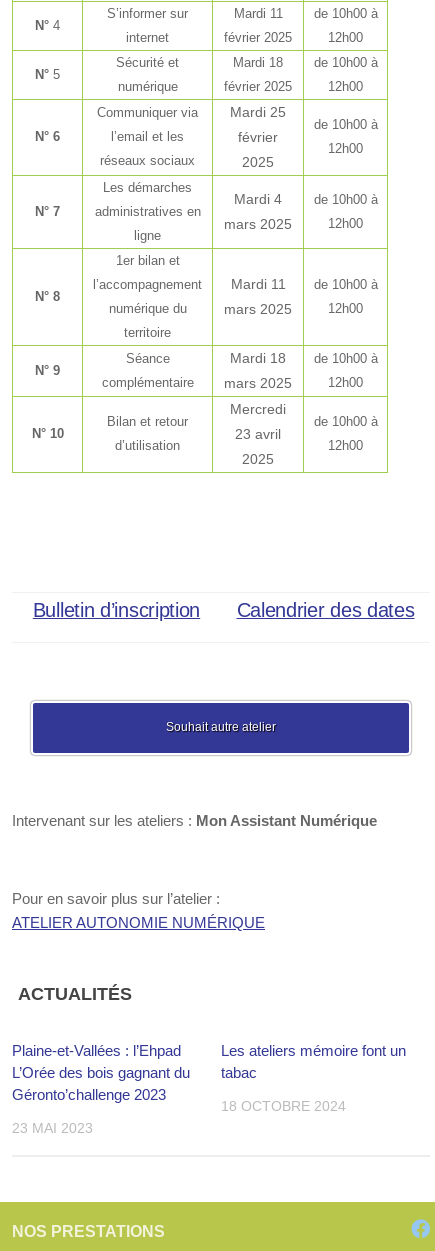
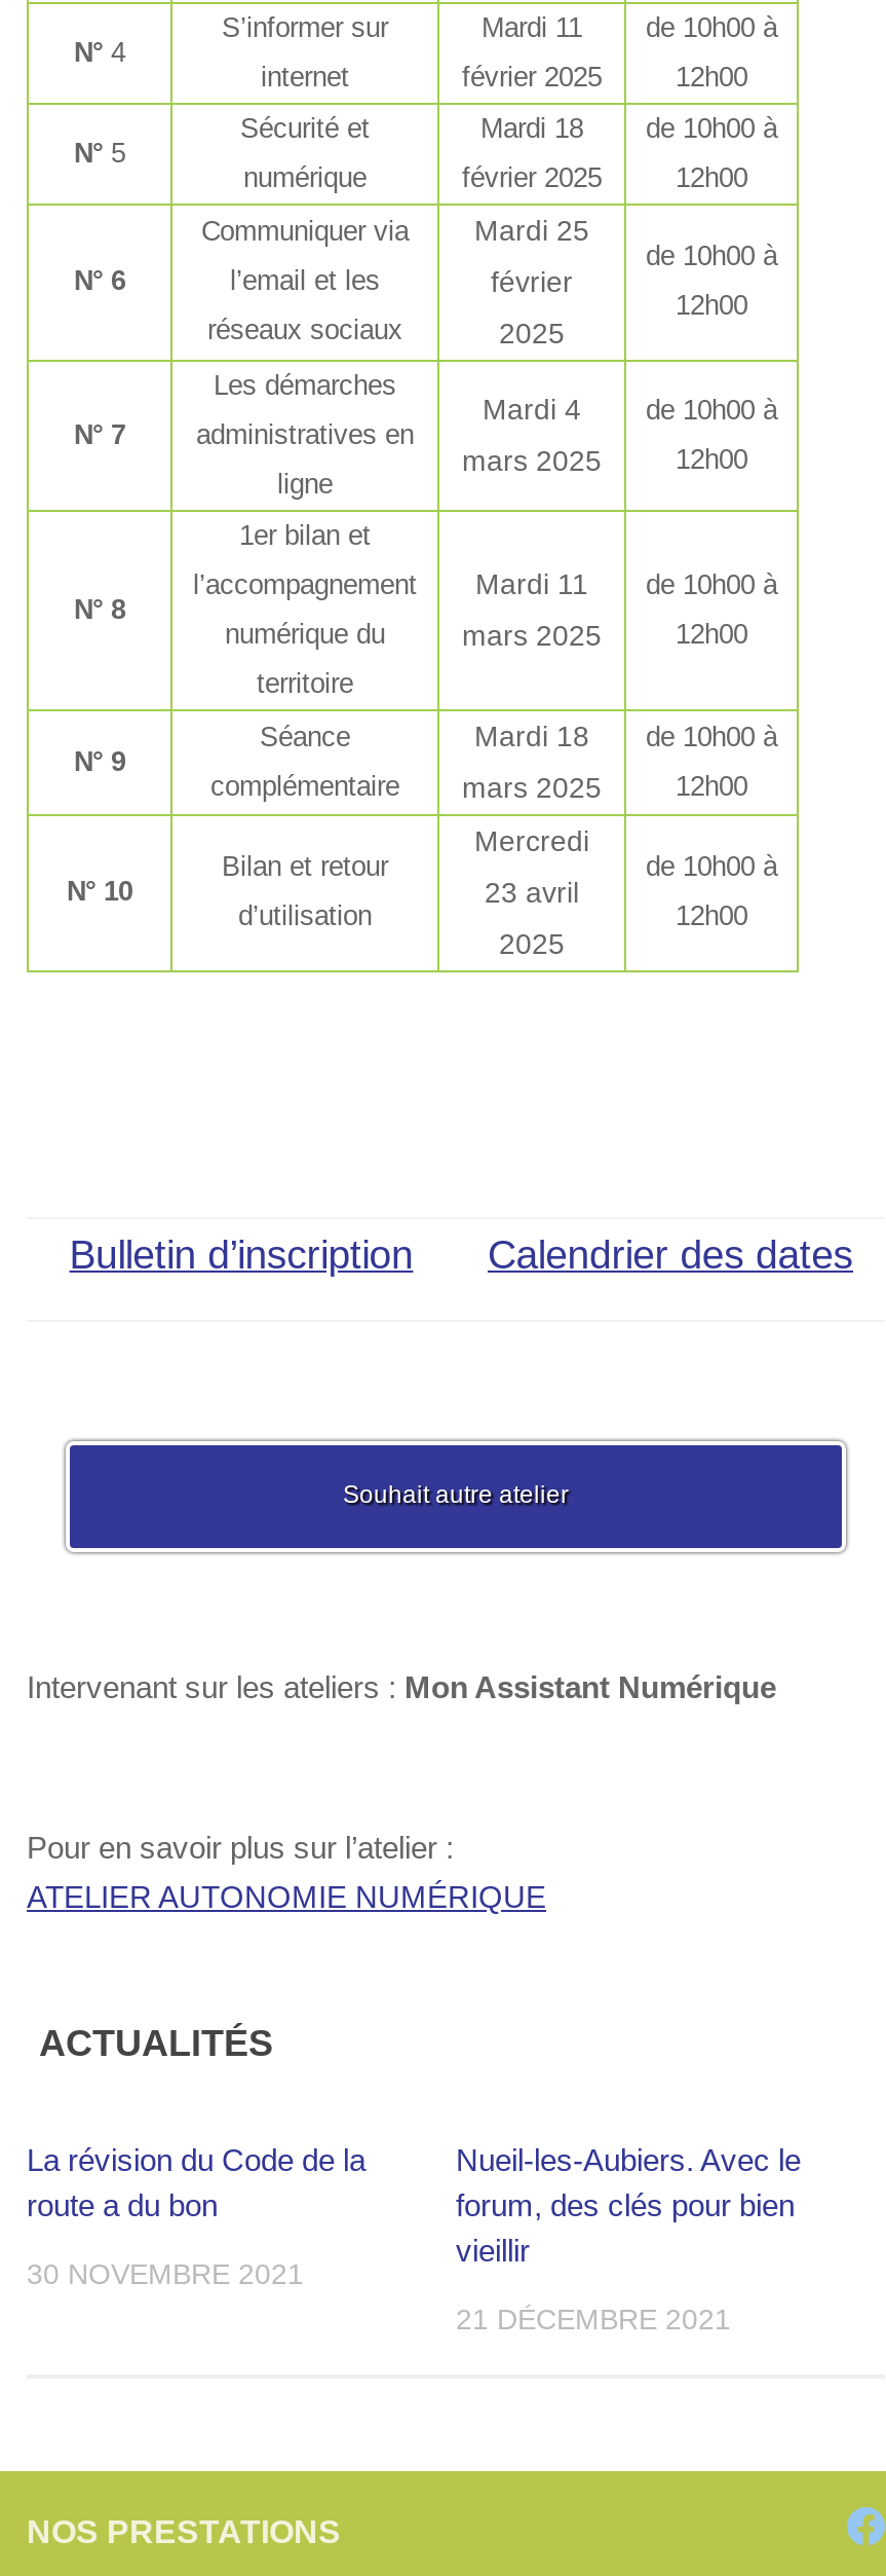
- Plaine-et-Vallées : l’Ehpad
- L’Orée des bois gagnant du
- Géronto’challenge 2023
+ La révision du Code de la
+ route a du bon

- Les ateliers mémoire font un
- tabac
+ Nueil-les-Aubiers. Avec le
+ forum, des clés pour bien
+ vieillir

- 18 OCTOBRE 2024
+ 21 DÉCEMBRE 2021

- 23 MAI 2023
+ 30 NOVEMBRE 2021
